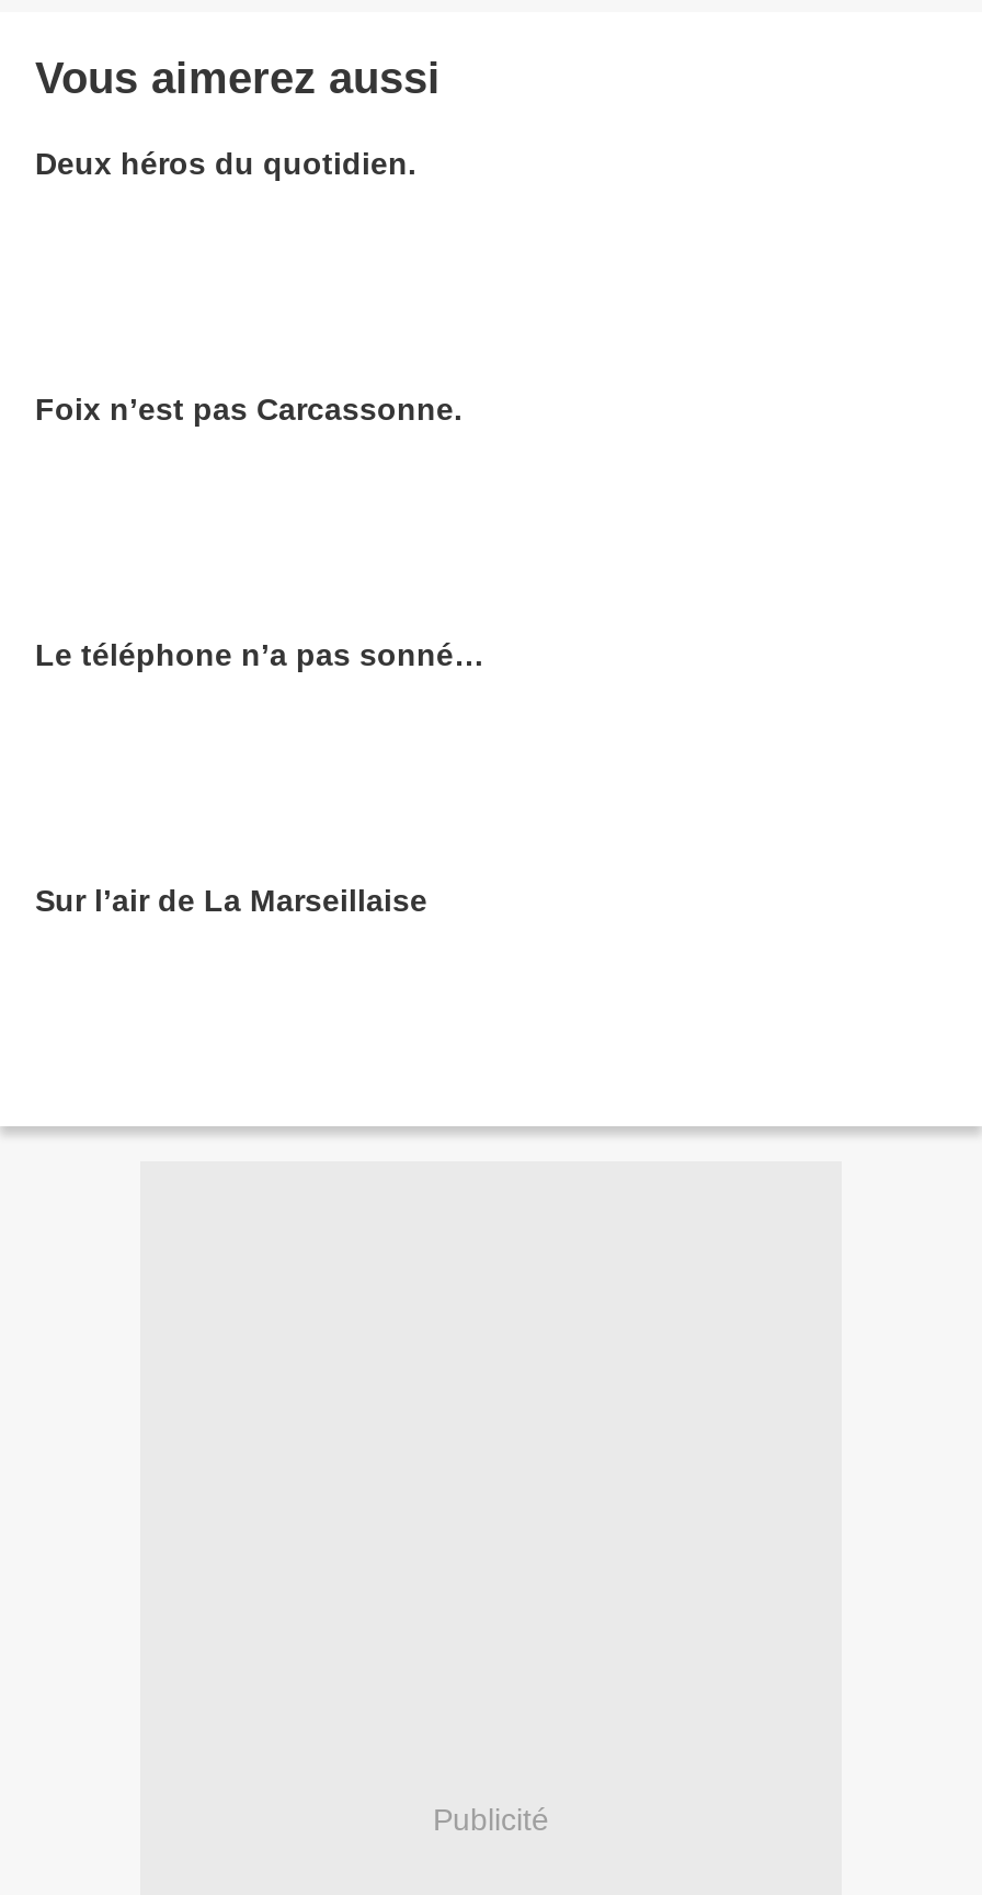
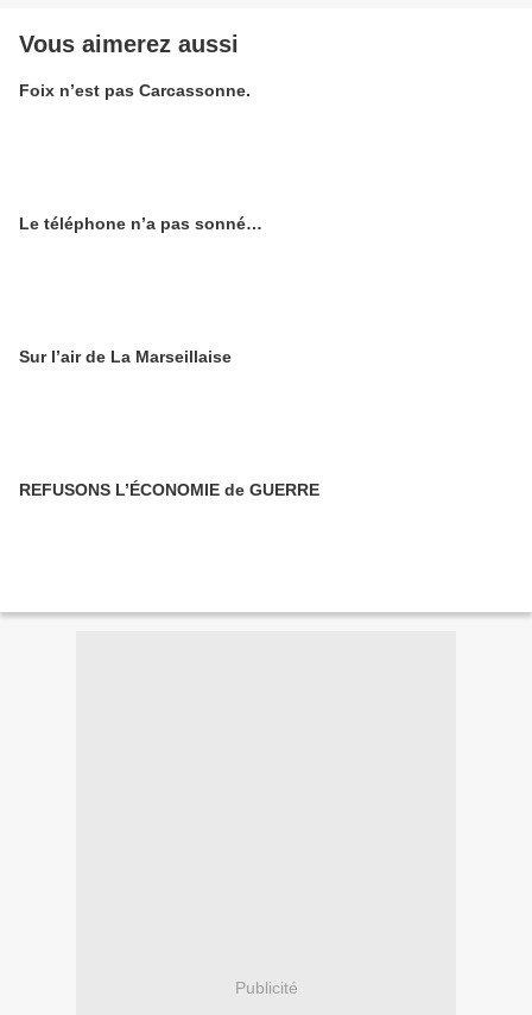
- Deux héros du quotidien.

moved up: Foix n’est pas Carcassonne. | Le téléphone n’a pas sonné… | Sur l’air de La Marseillaise

+ REFUSONS L’ÉCONOMIE de GUERRE
